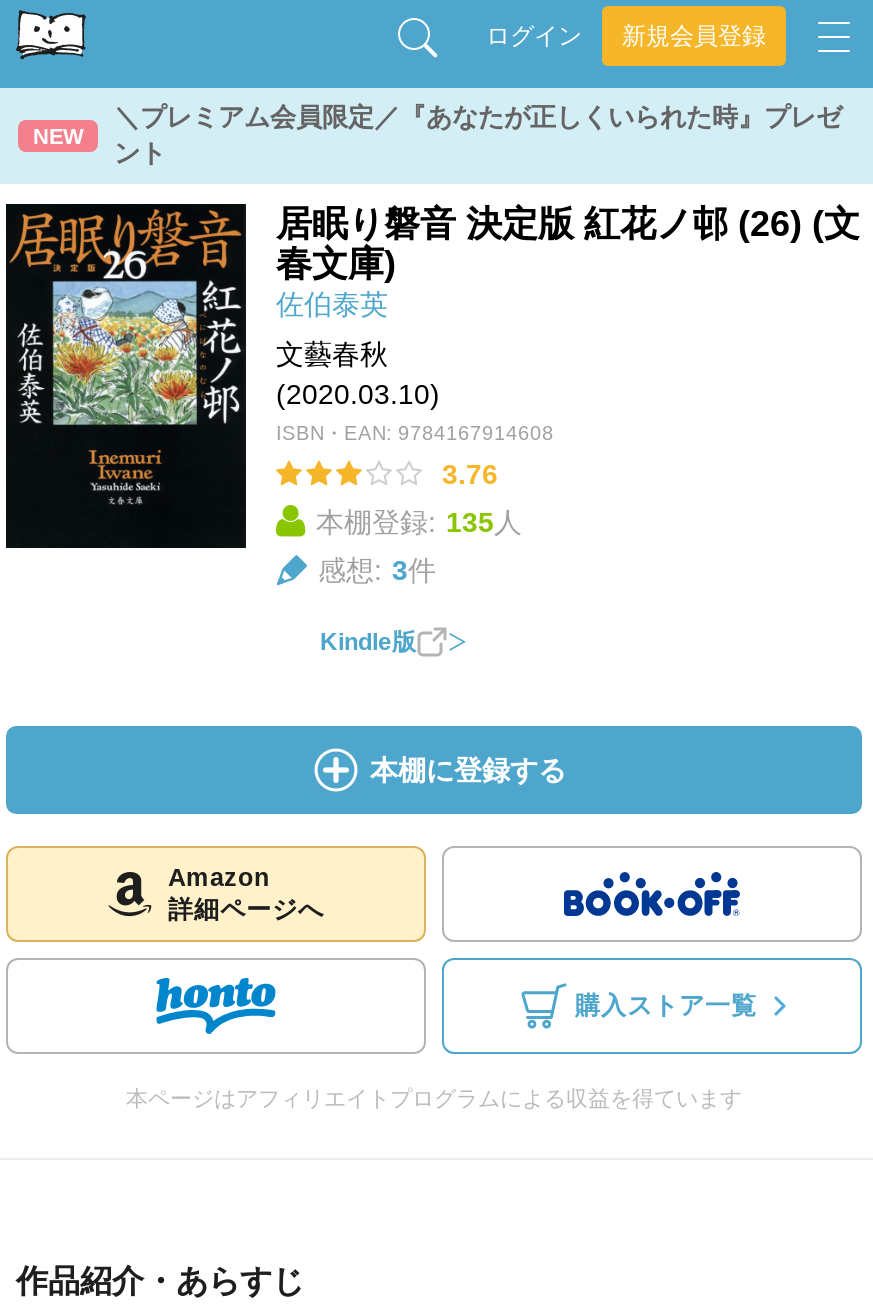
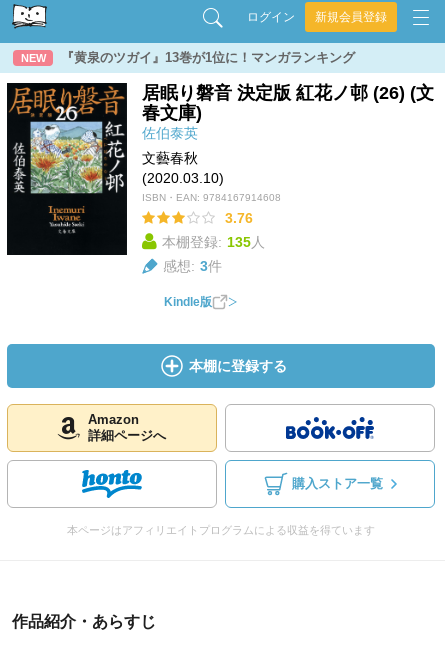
- ＼プレミアム会員限定／『あなたが正しくいられた時』プレゼ
- ント
+ 『黄泉のツガイ』13巻が1位に！マンガランキング
